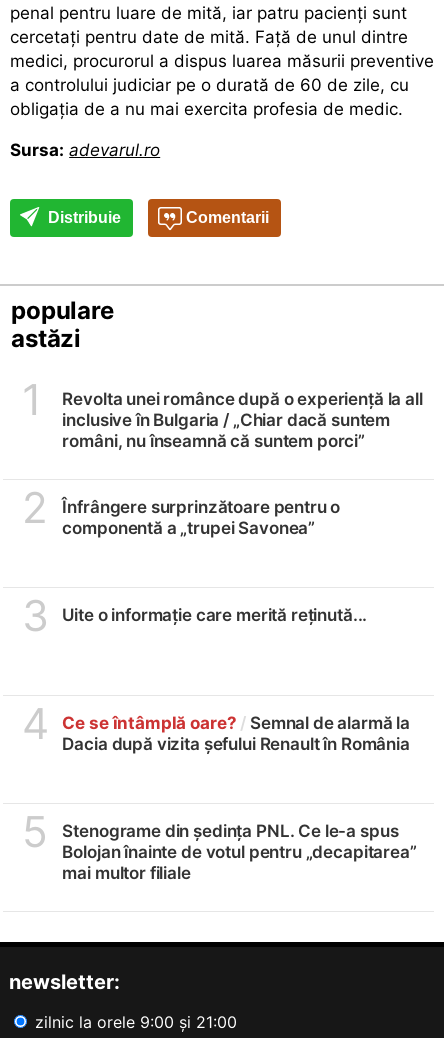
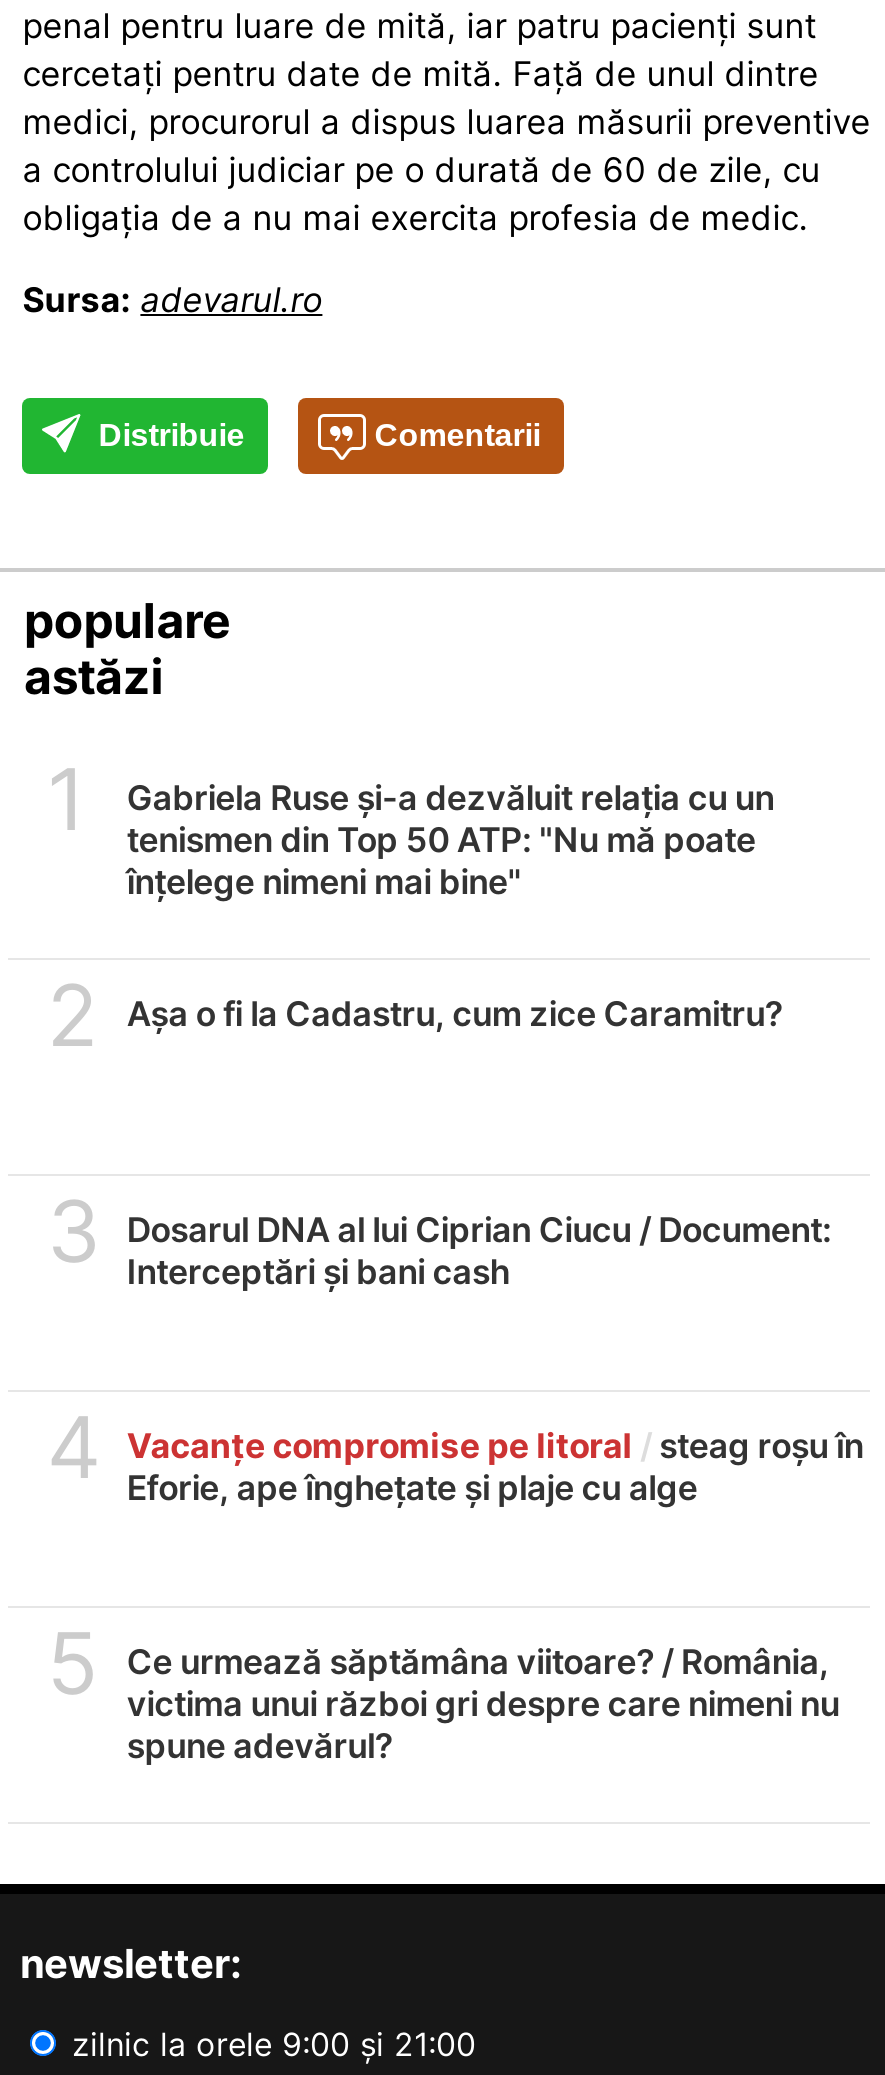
- Revolta unei românce după o experiență la all
- inclusive în Bulgaria / „Chiar dacă suntem
- români, nu înseamnă că suntem porci”
+ Gabriela Ruse și-a dezvăluit relația cu un
+ tenismen din Top 50 ATP: "Nu mă poate
+ înțelege nimeni mai bine"

- Înfrângere surprinzătoare pentru o
- componentă a „trupei Savonea”
+ Așa o fi la Cadastru, cum zice Caramitru?

- Uite o informație care merită reținută...
+ Dosarul DNA al lui Ciprian Ciucu / Document:
+ Interceptări și bani cash

- Ce se întâmplă oare? / Semnal de alarmă la
- Dacia după vizita șefului Renault în România
+ Vacanțe compromise pe litoral / steag roșu în
+ Eforie, ape înghețate și plaje cu alge

- Stenograme din ședința PNL. Ce le-a spus
- Bolojan înainte de votul pentru „decapitarea”
- mai multor filiale
+ Ce urmează săptămâna viitoare? / România,
+ victima unui război gri despre care nimeni nu
+ spune adevărul?
